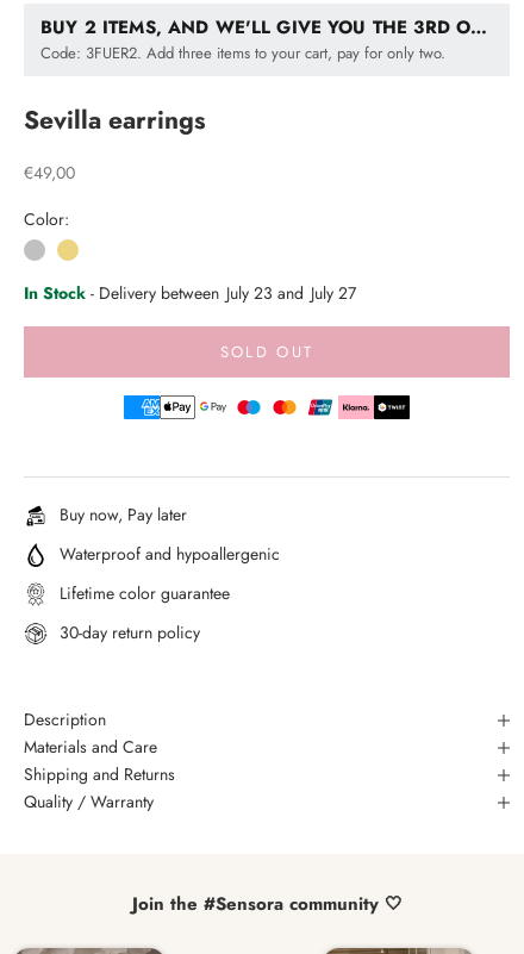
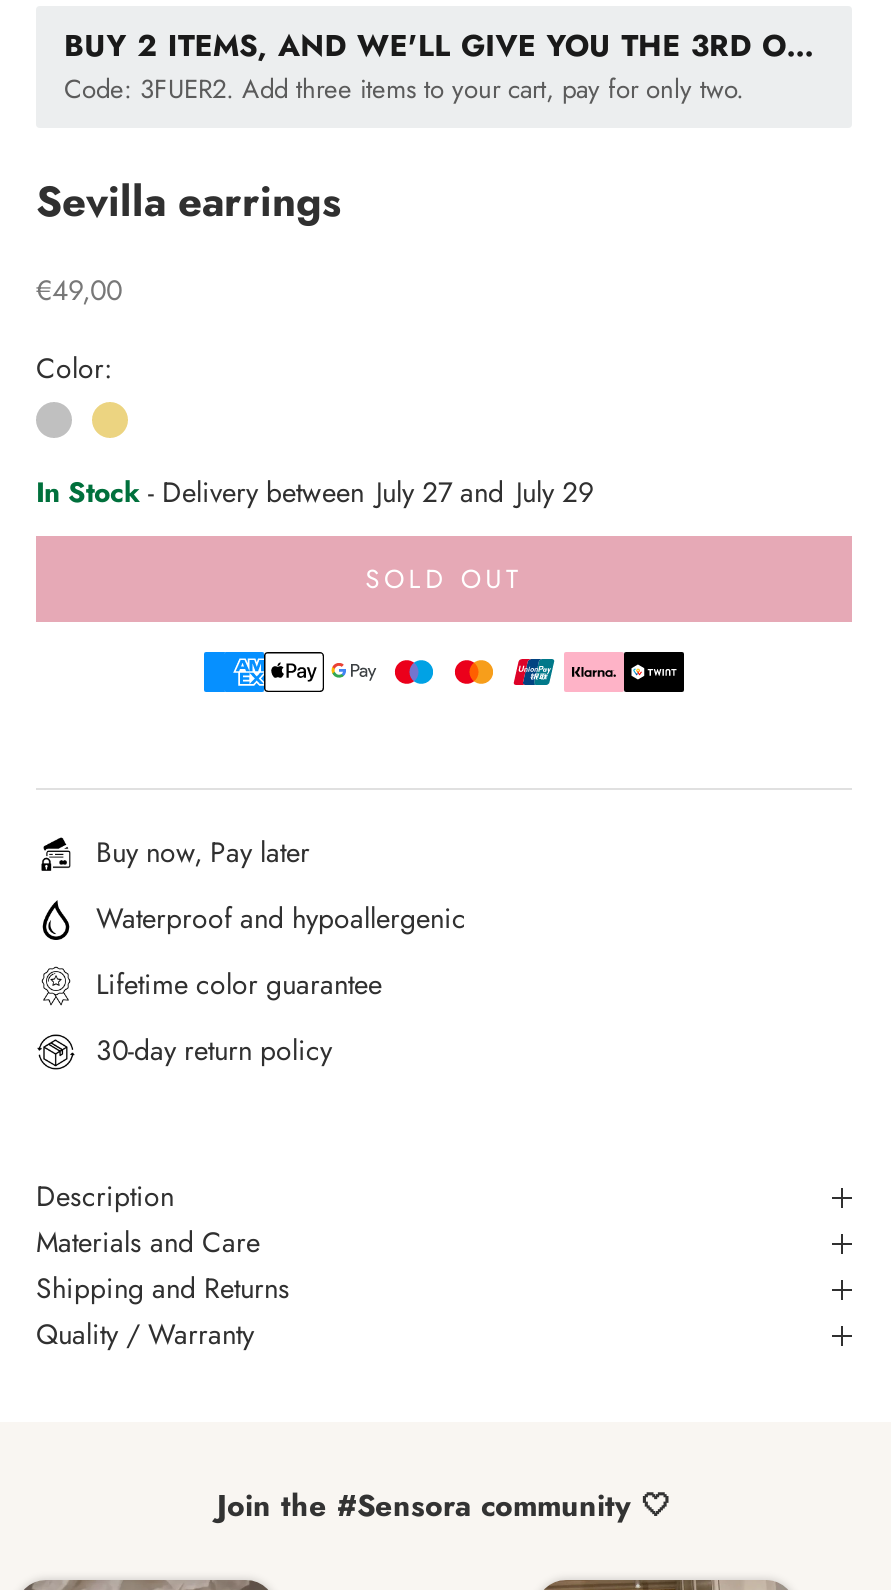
- In Stock - Delivery between July 23 and July 27
+ In Stock - Delivery between July 27 and July 29
